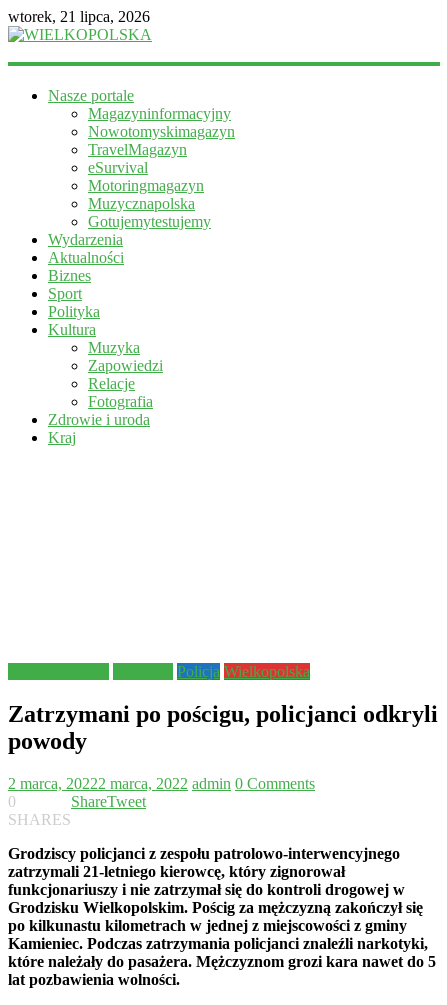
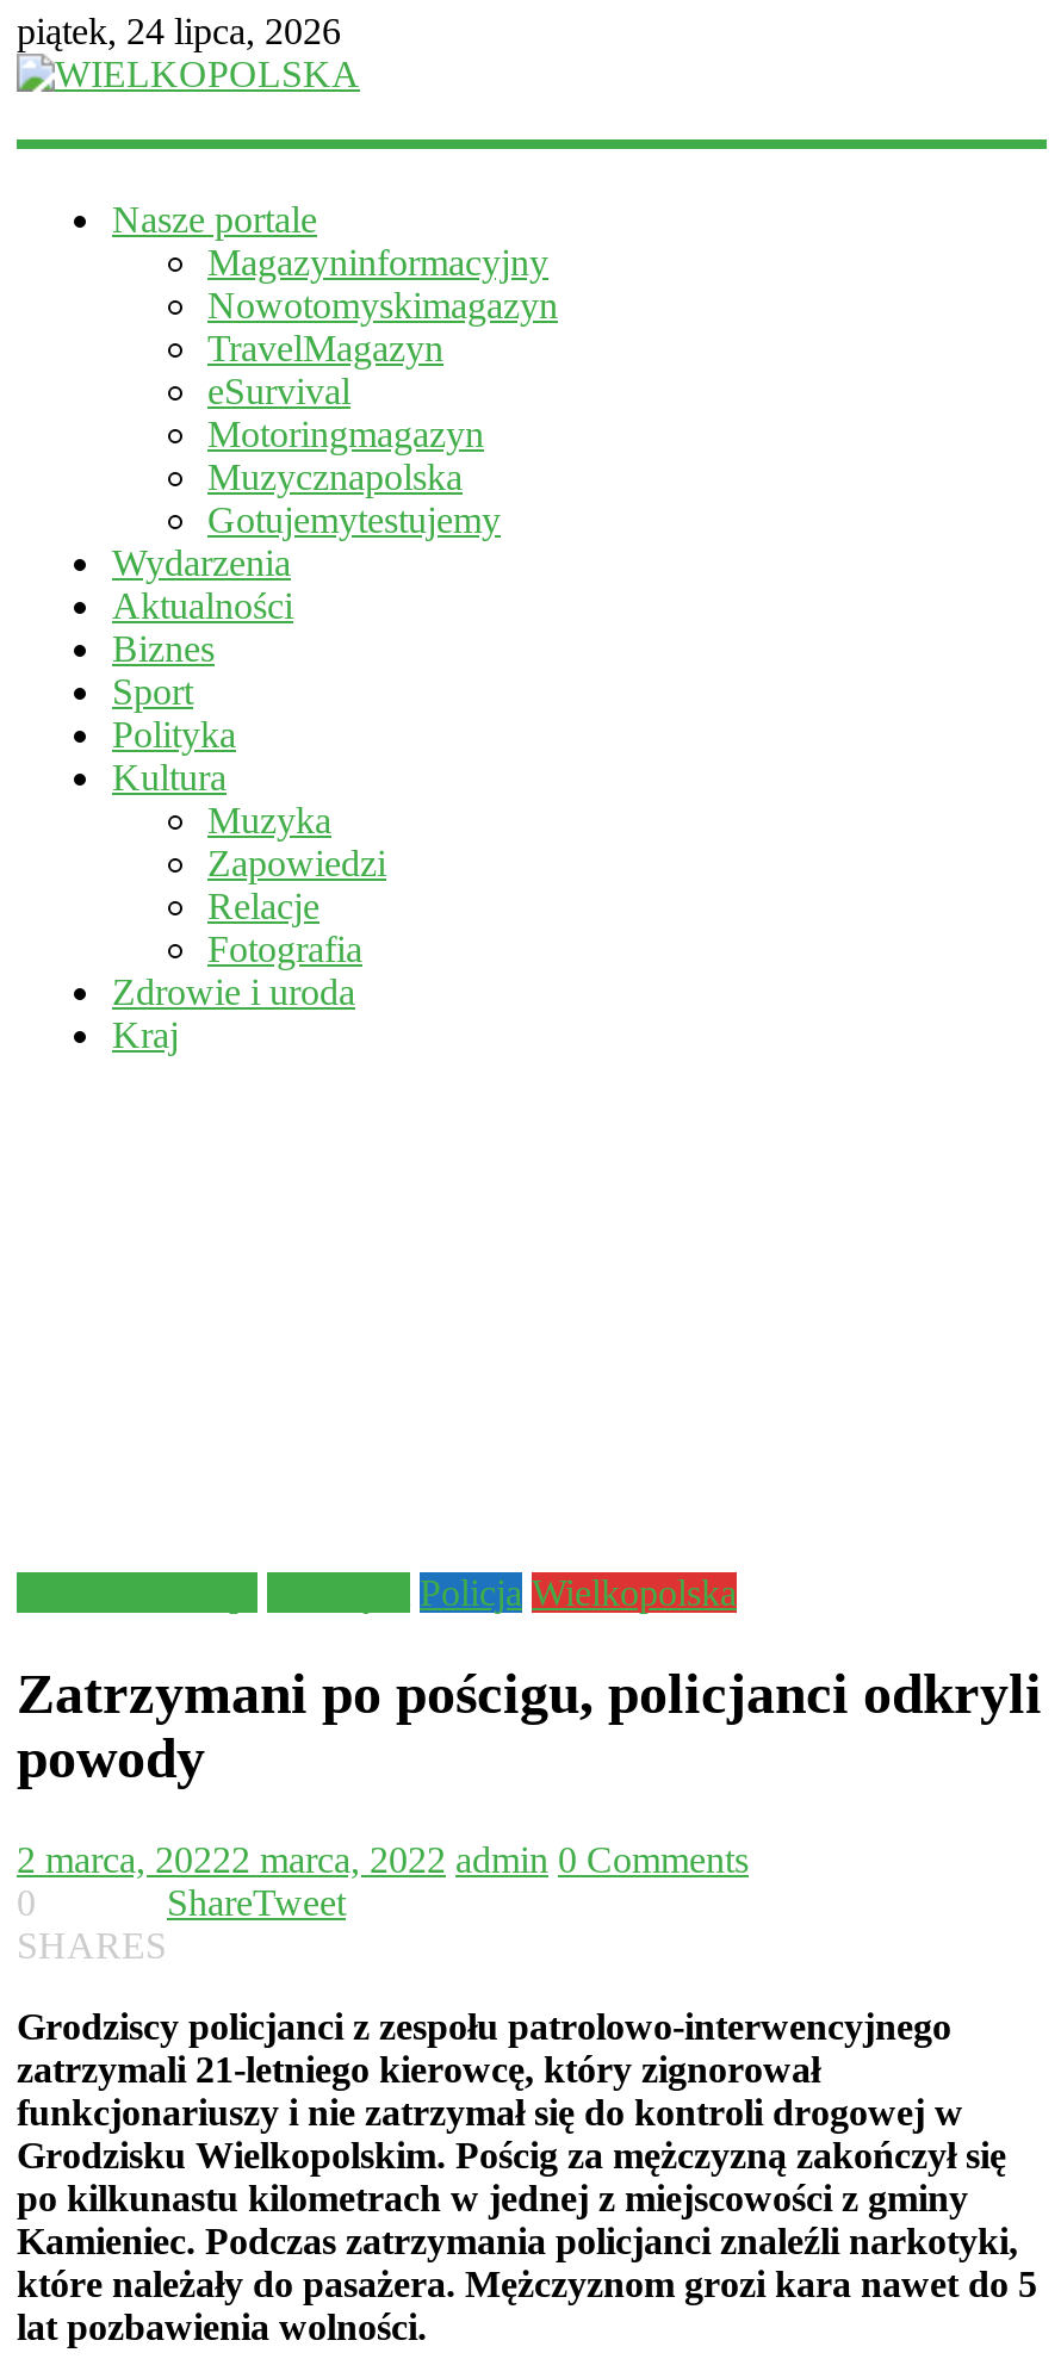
- wtorek, 21 lipca, 2026
+ piątek, 24 lipca, 2026
